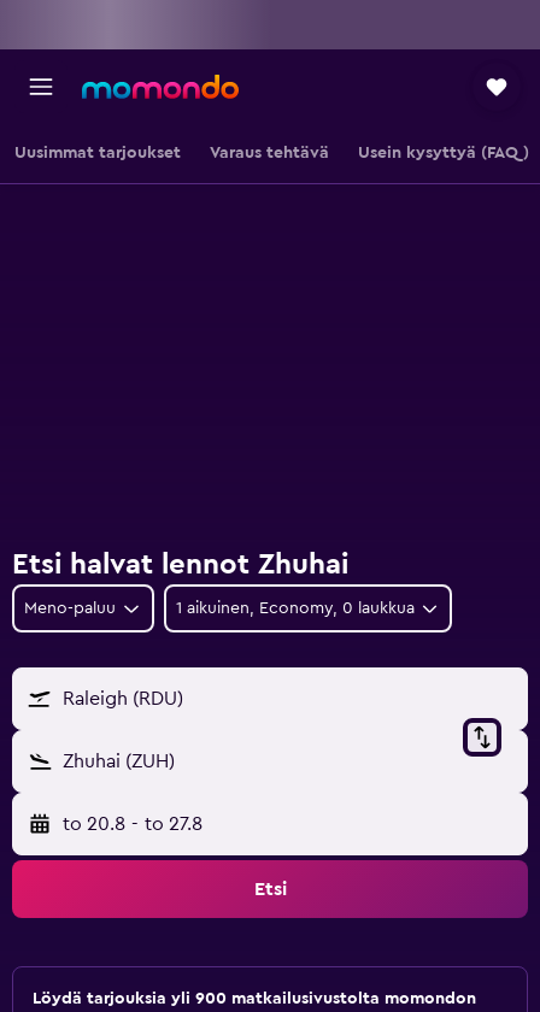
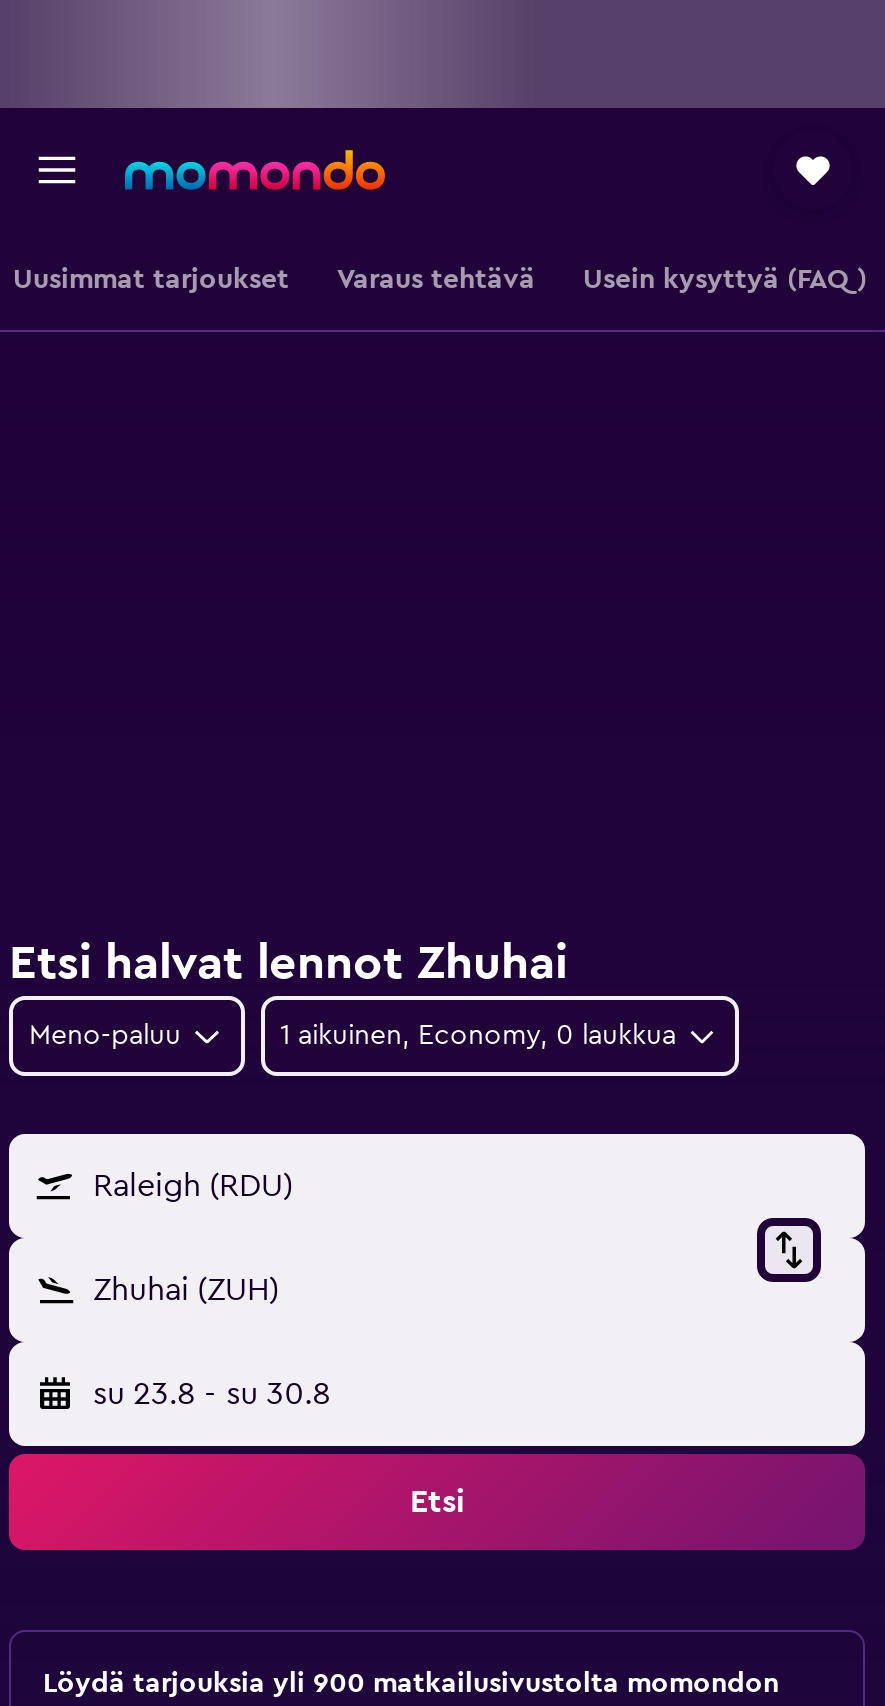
- to 20.8 - to 27.8
+ su 23.8 - su 30.8
